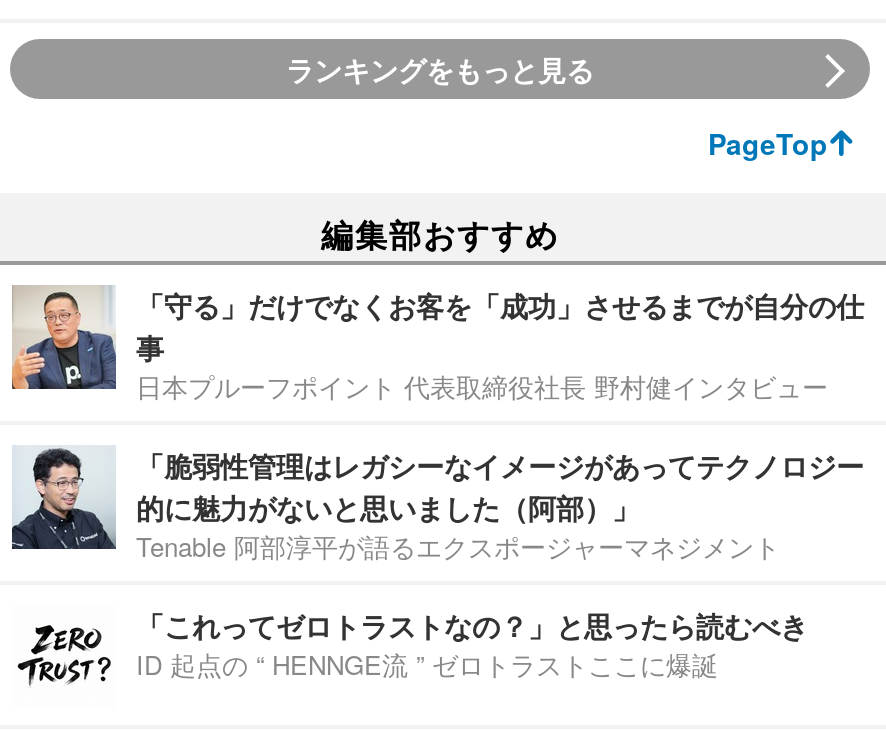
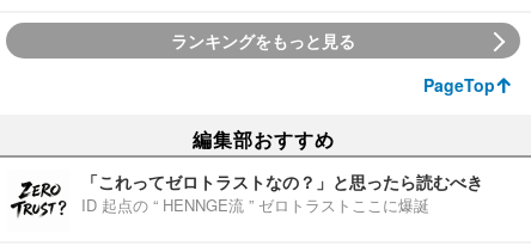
- [image]
- 「守る」だけでなくお客を「成功」させるまでが自分の仕
- 事
- 日本プルーフポイント 代表取締役社長 野村健インタビュー
- 「脆弱性管理はレガシーなイメージがあってテクノロジー
- 的に魅力がないと思いました（阿部）」
- Tenable 阿部淳平が語るエクスポージャーマネジメント

- [image]
